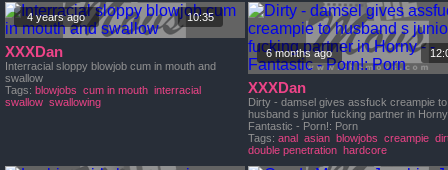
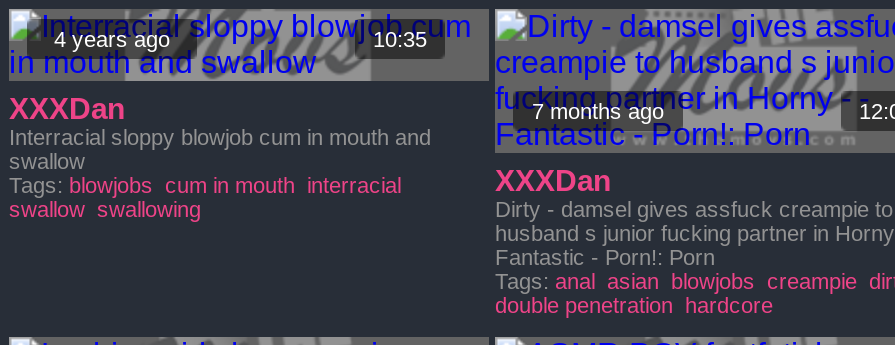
- 6 months ago
+ 7 months ago
